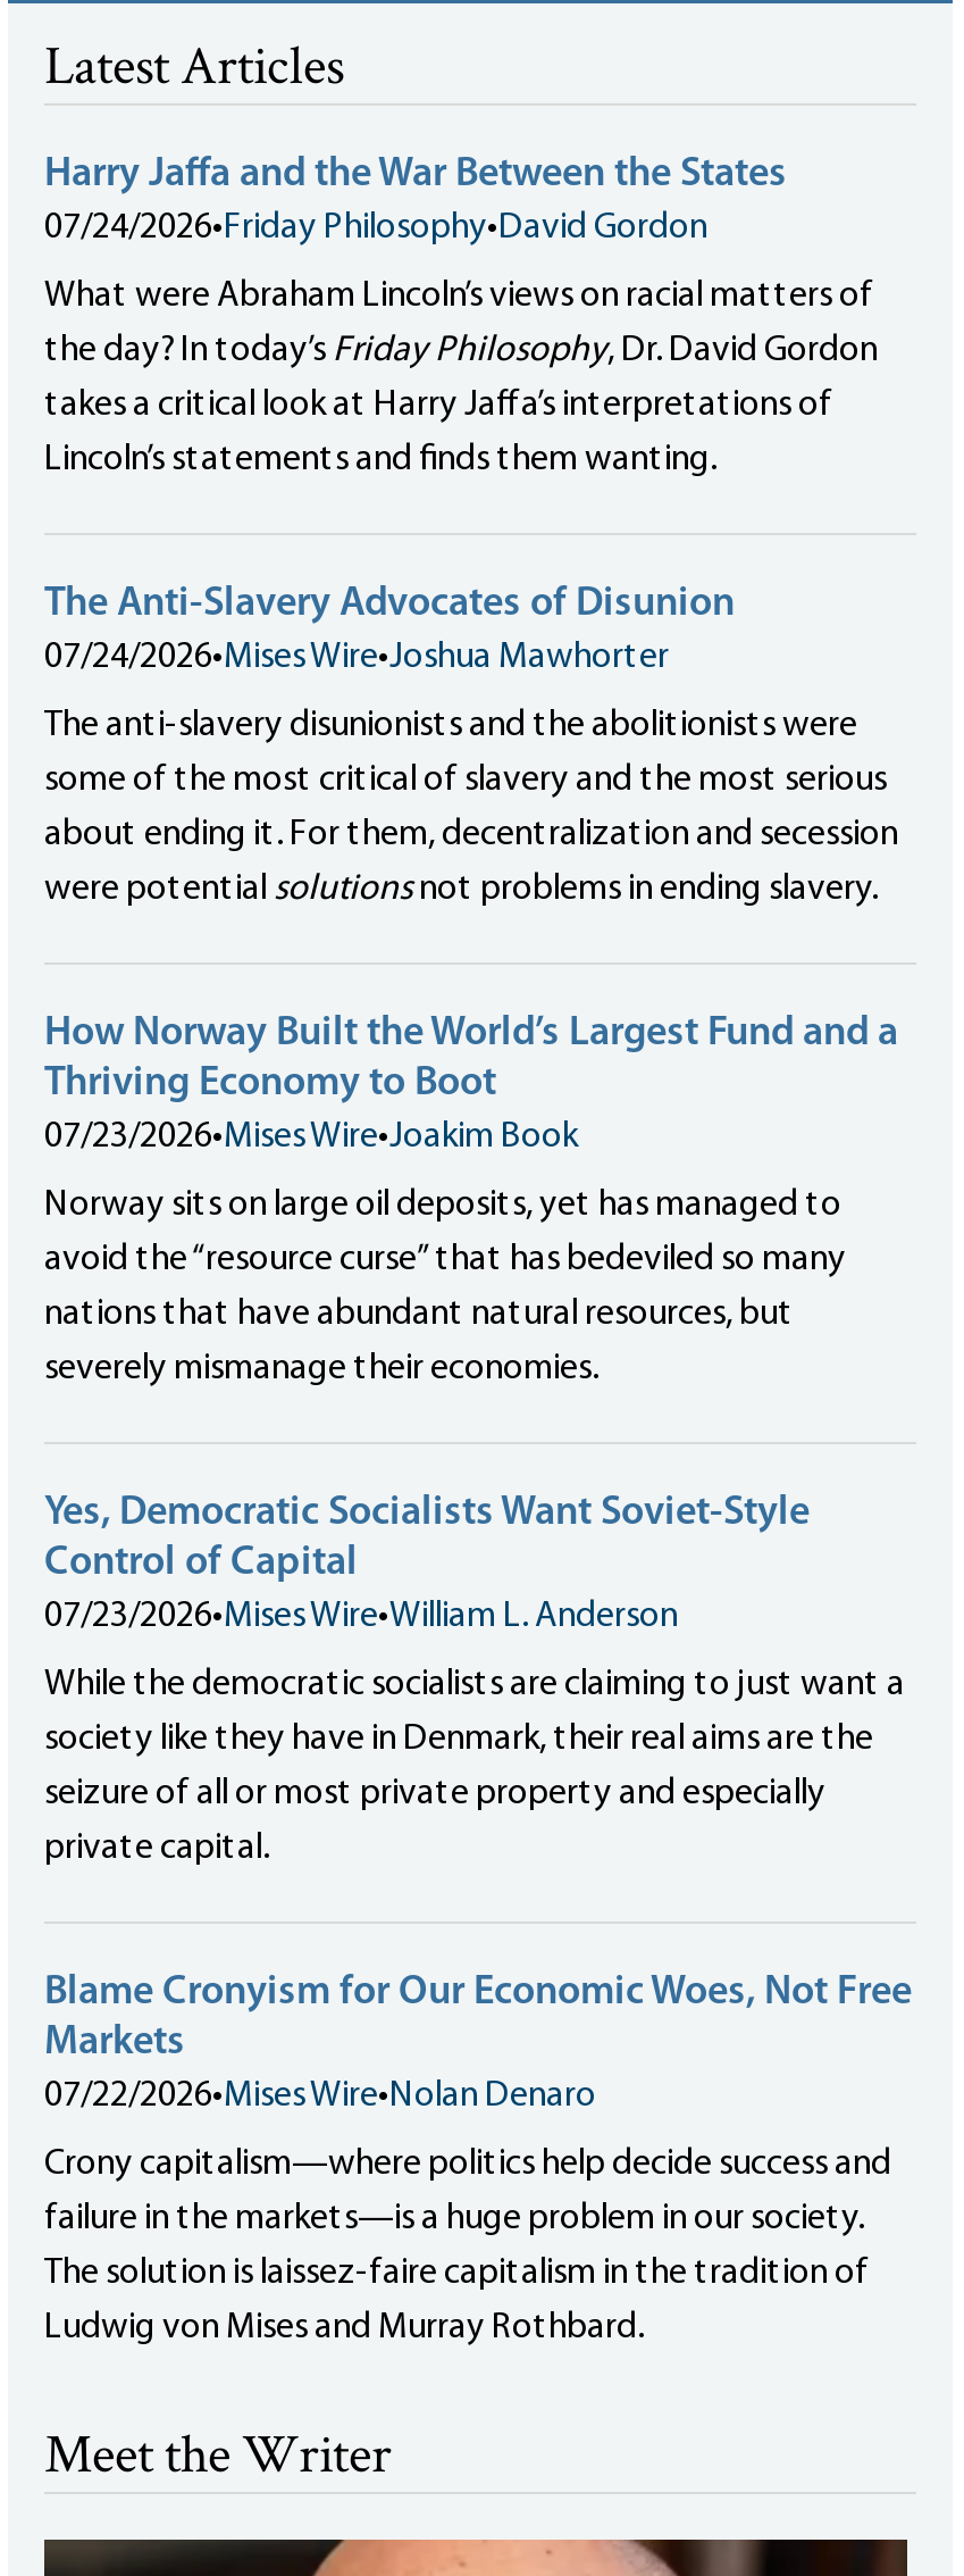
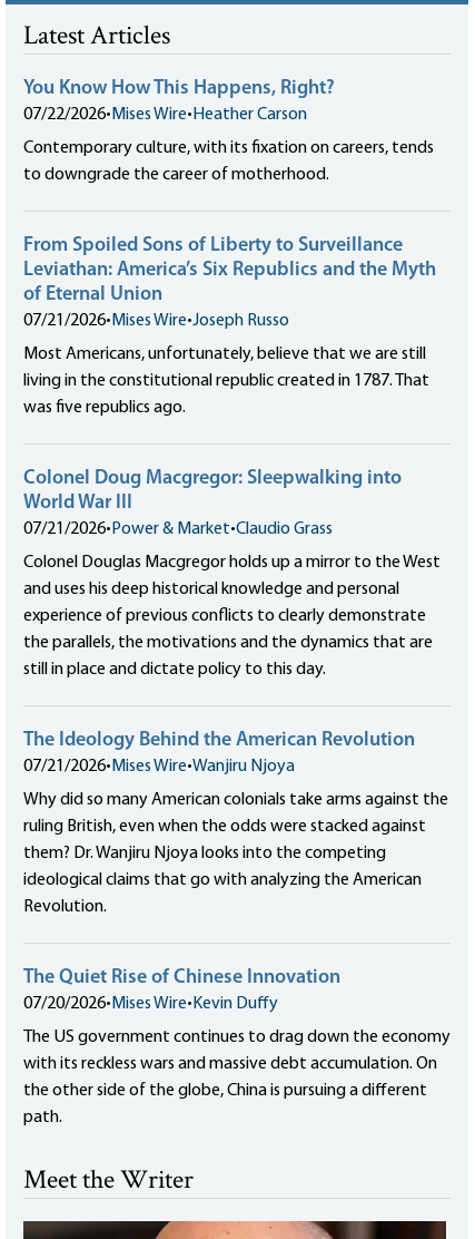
- Harry Jaffa and the War Between the States
- 07/24/2026•Friday Philosophy•David Gordon
- What were Abraham Lincoln’s views on racial matters of
- the day? In today’s Friday Philosophy, Dr. David Gordon
- takes a critical look at Harry Jaffa’s interpretations of
- Lincoln’s statements and finds them wanting.
- The Anti-Slavery Advocates of Disunion
- 07/24/2026•Mises Wire•Joshua Mawhorter
- The anti-slavery disunionists and the abolitionists were
- some of the most critical of slavery and the most serious
- about ending it. For them, decentralization and secession
- were potential solutions not problems in ending slavery.
- How Norway Built the World’s Largest Fund and a
- Thriving Economy to Boot
- 07/23/2026•Mises Wire•Joakim Book
- Norway sits on large oil deposits, yet has managed to
- avoid the “resource curse” that has bedeviled so many
- nations that have abundant natural resources, but
- severely mismanage their economies.
- Yes, Democratic Socialists Want Soviet-Style
- Control of Capital
- 07/23/2026•Mises Wire•William L. Anderson
- While the democratic socialists are claiming to just want a
- society like they have in Denmark, their real aims are the
- seizure of all or most private property and especially
- private capital.
- Blame Cronyism for Our Economic Woes, Not Free
- Markets
- 07/22/2026•Mises Wire•Nolan Denaro
- Crony capitalism—where politics help decide success and
- failure in the markets—is a huge problem in our society.
- The solution is laissez-faire capitalism in the tradition of
- Ludwig von Mises and Murray Rothbard.
+ You Know How This Happens, Right?
+ 07/22/2026• Mises Wire• Heather Carson
+ Contemporary culture, with its fixation on careers, tends
+ to downgrade the career of motherhood.
+ From Spoiled Sons of Liberty to Surveillance
+ Leviathan: America’s Six Republics and the Myth
+ of Eternal Union
+ 07/21/2026• Mises Wire•Joseph Russo
+ Most Americans, unfortunately, believe that we are still
+ living in the constitutional republic created in 1787. That
+ was five republics ago.
+ Colonel Doug Macgregor: Sleepwalking into
+ World War III
+ 07/21/2026• Power & Market•Claudio Grass
+ Colonel Douglas Macgregor holds up a mirror to the West
+ and uses his deep historical knowledge and personal
+ experience of previous conflicts to clearly demonstrate
+ the parallels, the motivations and the dynamics that are
+ still in place and dictate policy to this day.
+ The Ideology Behind the American Revolution
+ 07/21/2026• Mises Wire•Wanjiru Njoya
+ Why did so many American colonials take arms against the
+ ruling British, even when the odds were stacked against
+ them? Dr. Wanjiru Njoya looks into the competing
+ ideological claims that go with analyzing the American
+ Revolution.
+ The Quiet Rise of Chinese Innovation
+ 07/20/2026• Mises Wire• Kevin Duffy
+ The US government continues to drag down the economy
+ with its reckless wars and massive debt accumulation. On
+ the other side of the globe, China is pursuing a different
+ path.
